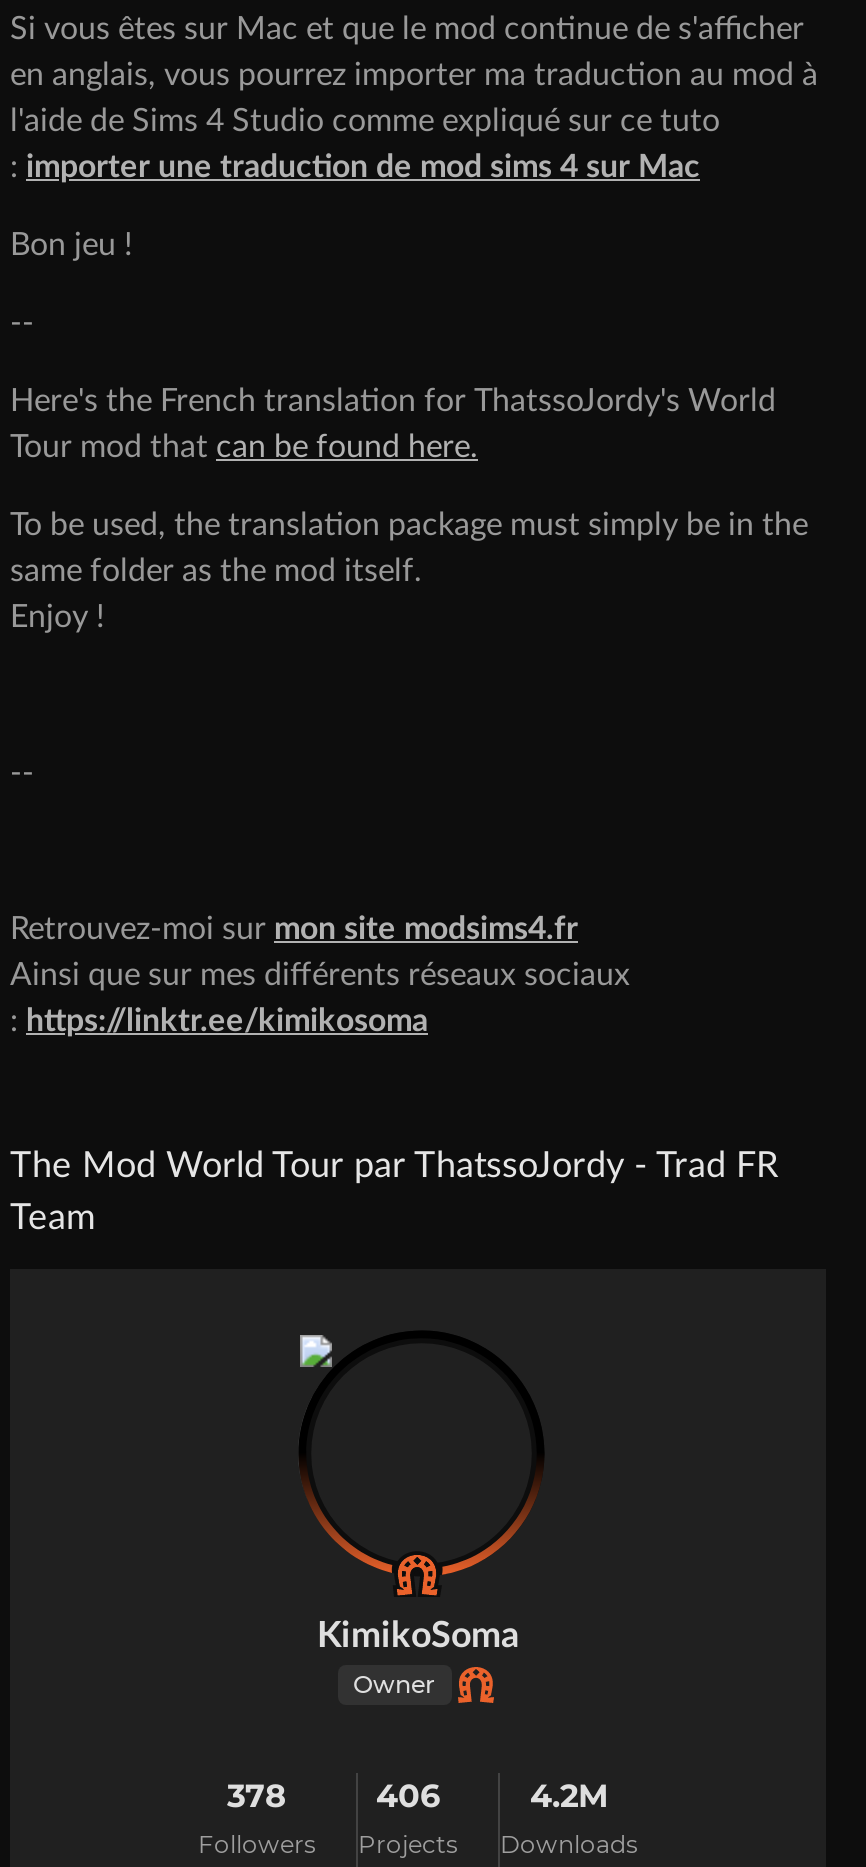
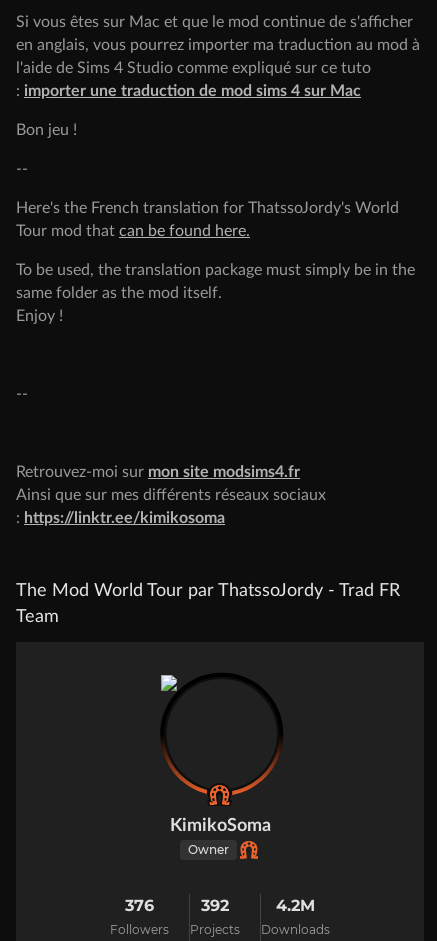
- 378
+ 376

- 406
+ 392
